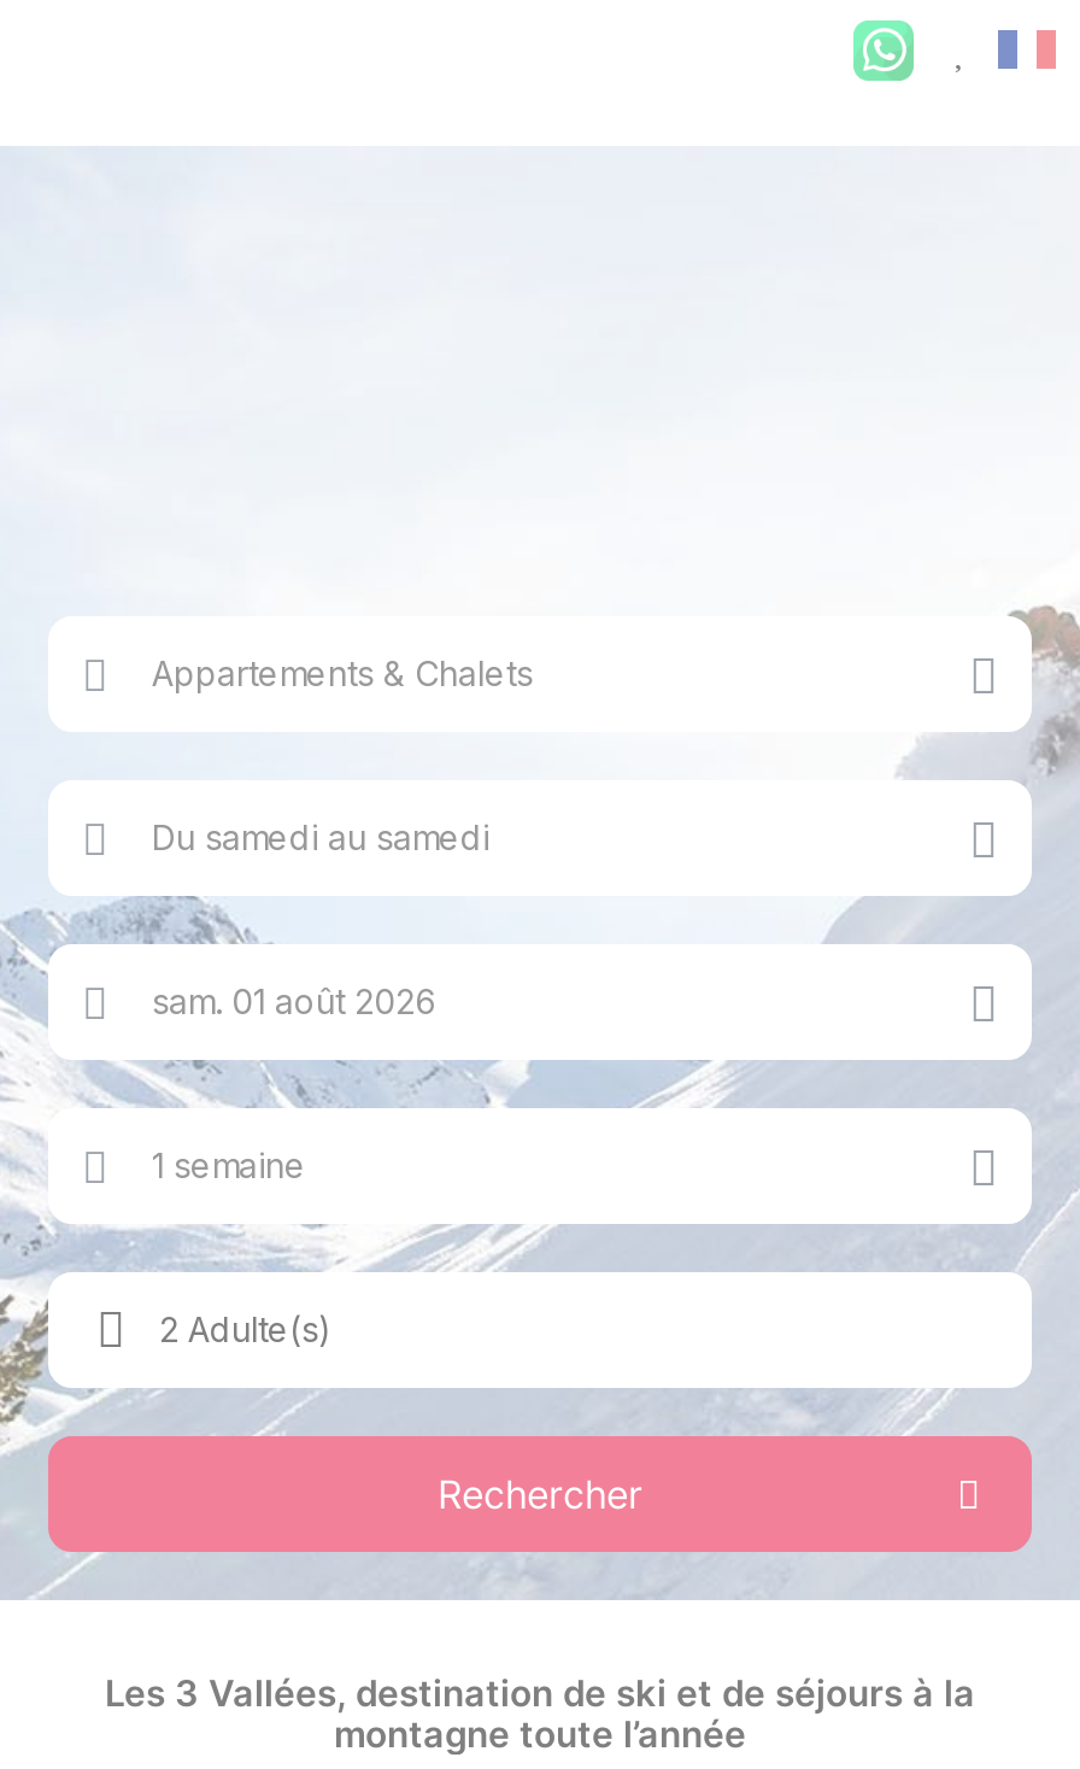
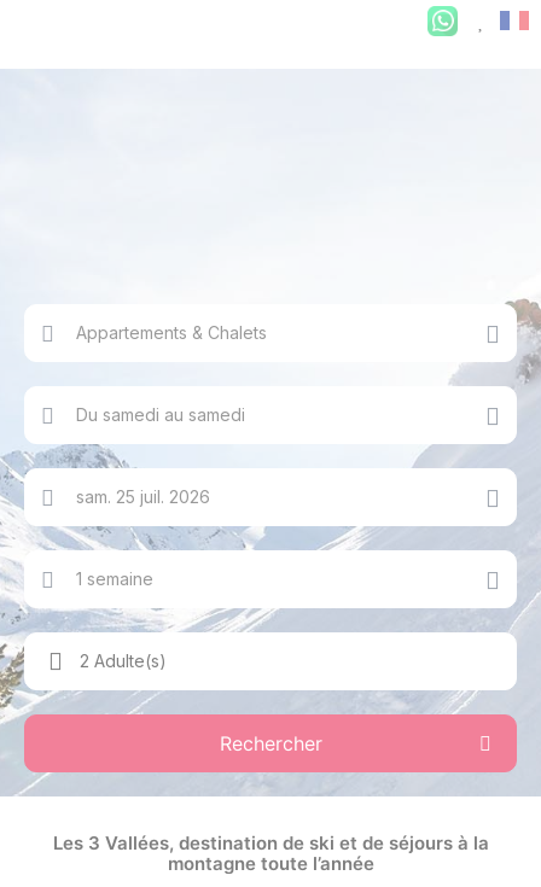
- sam. 01 août 2026
+ sam. 25 juil. 2026
